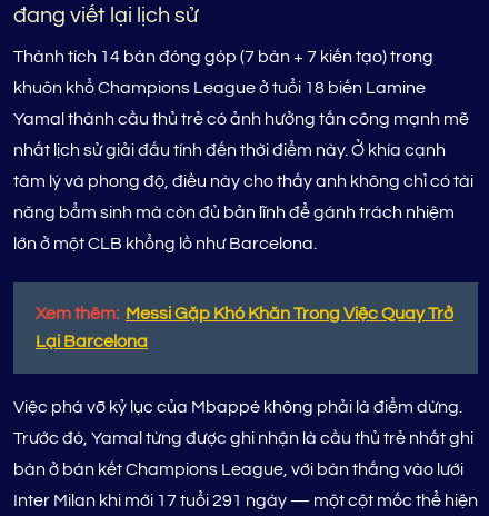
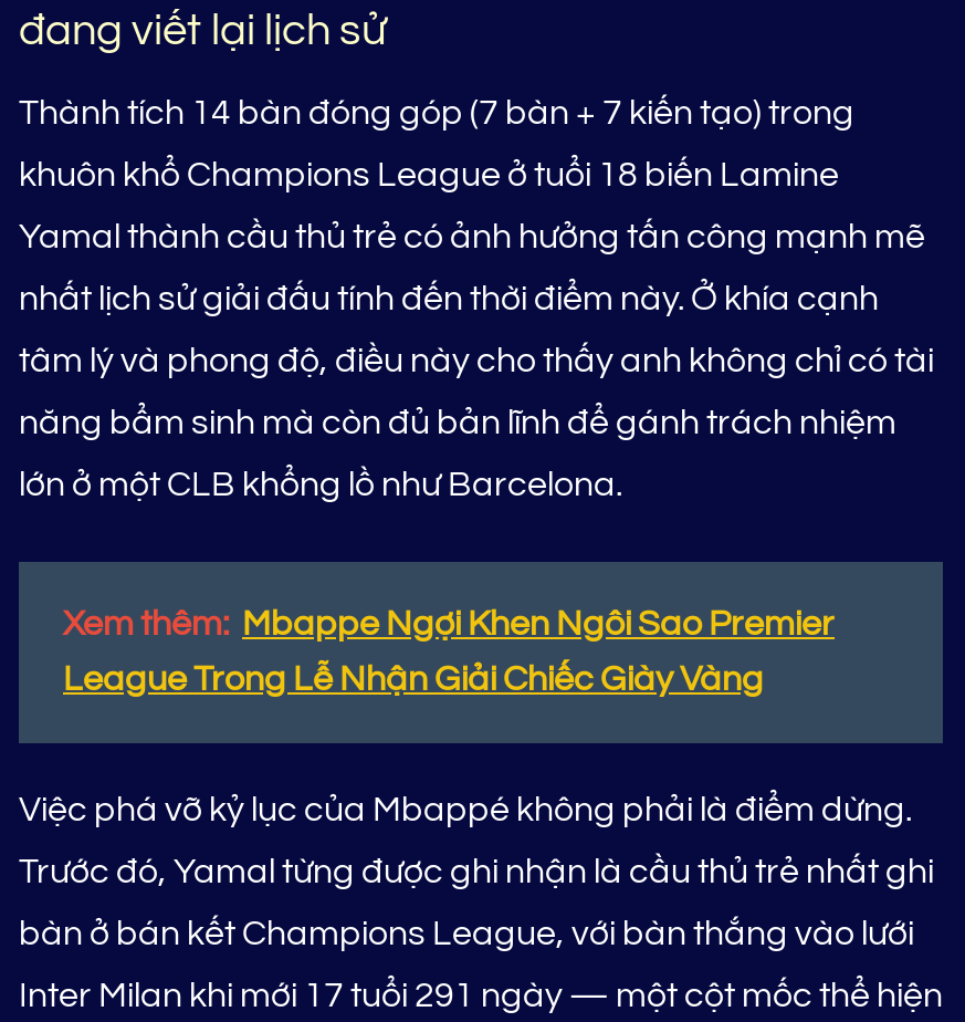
- Xem thêm: Messi Gặp Khó Khăn Trong Việc Quay Trở
+ Xem thêm: Mbappe Ngợi Khen Ngôi Sao Premier

- Lại Barcelona
+ League Trong Lễ Nhận Giải Chiếc Giày Vàng
